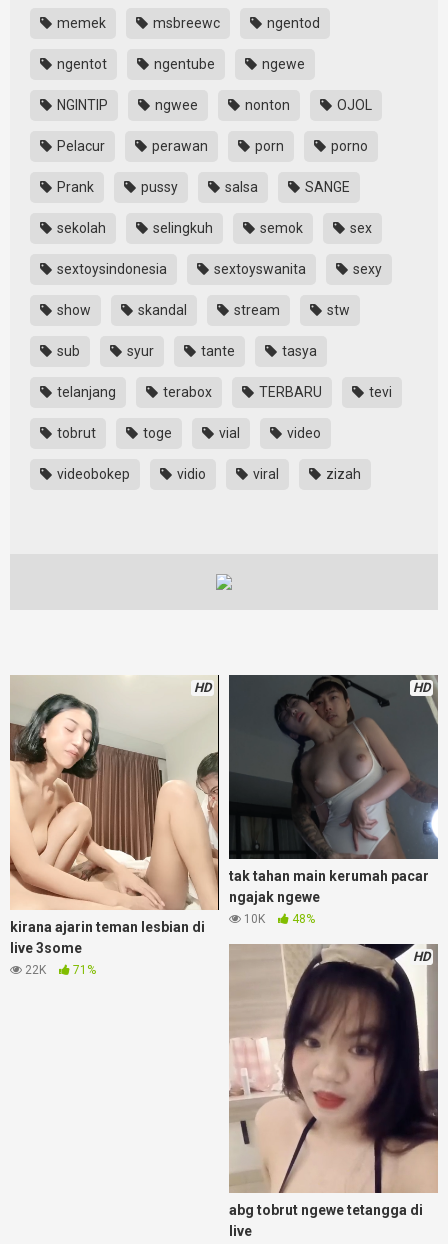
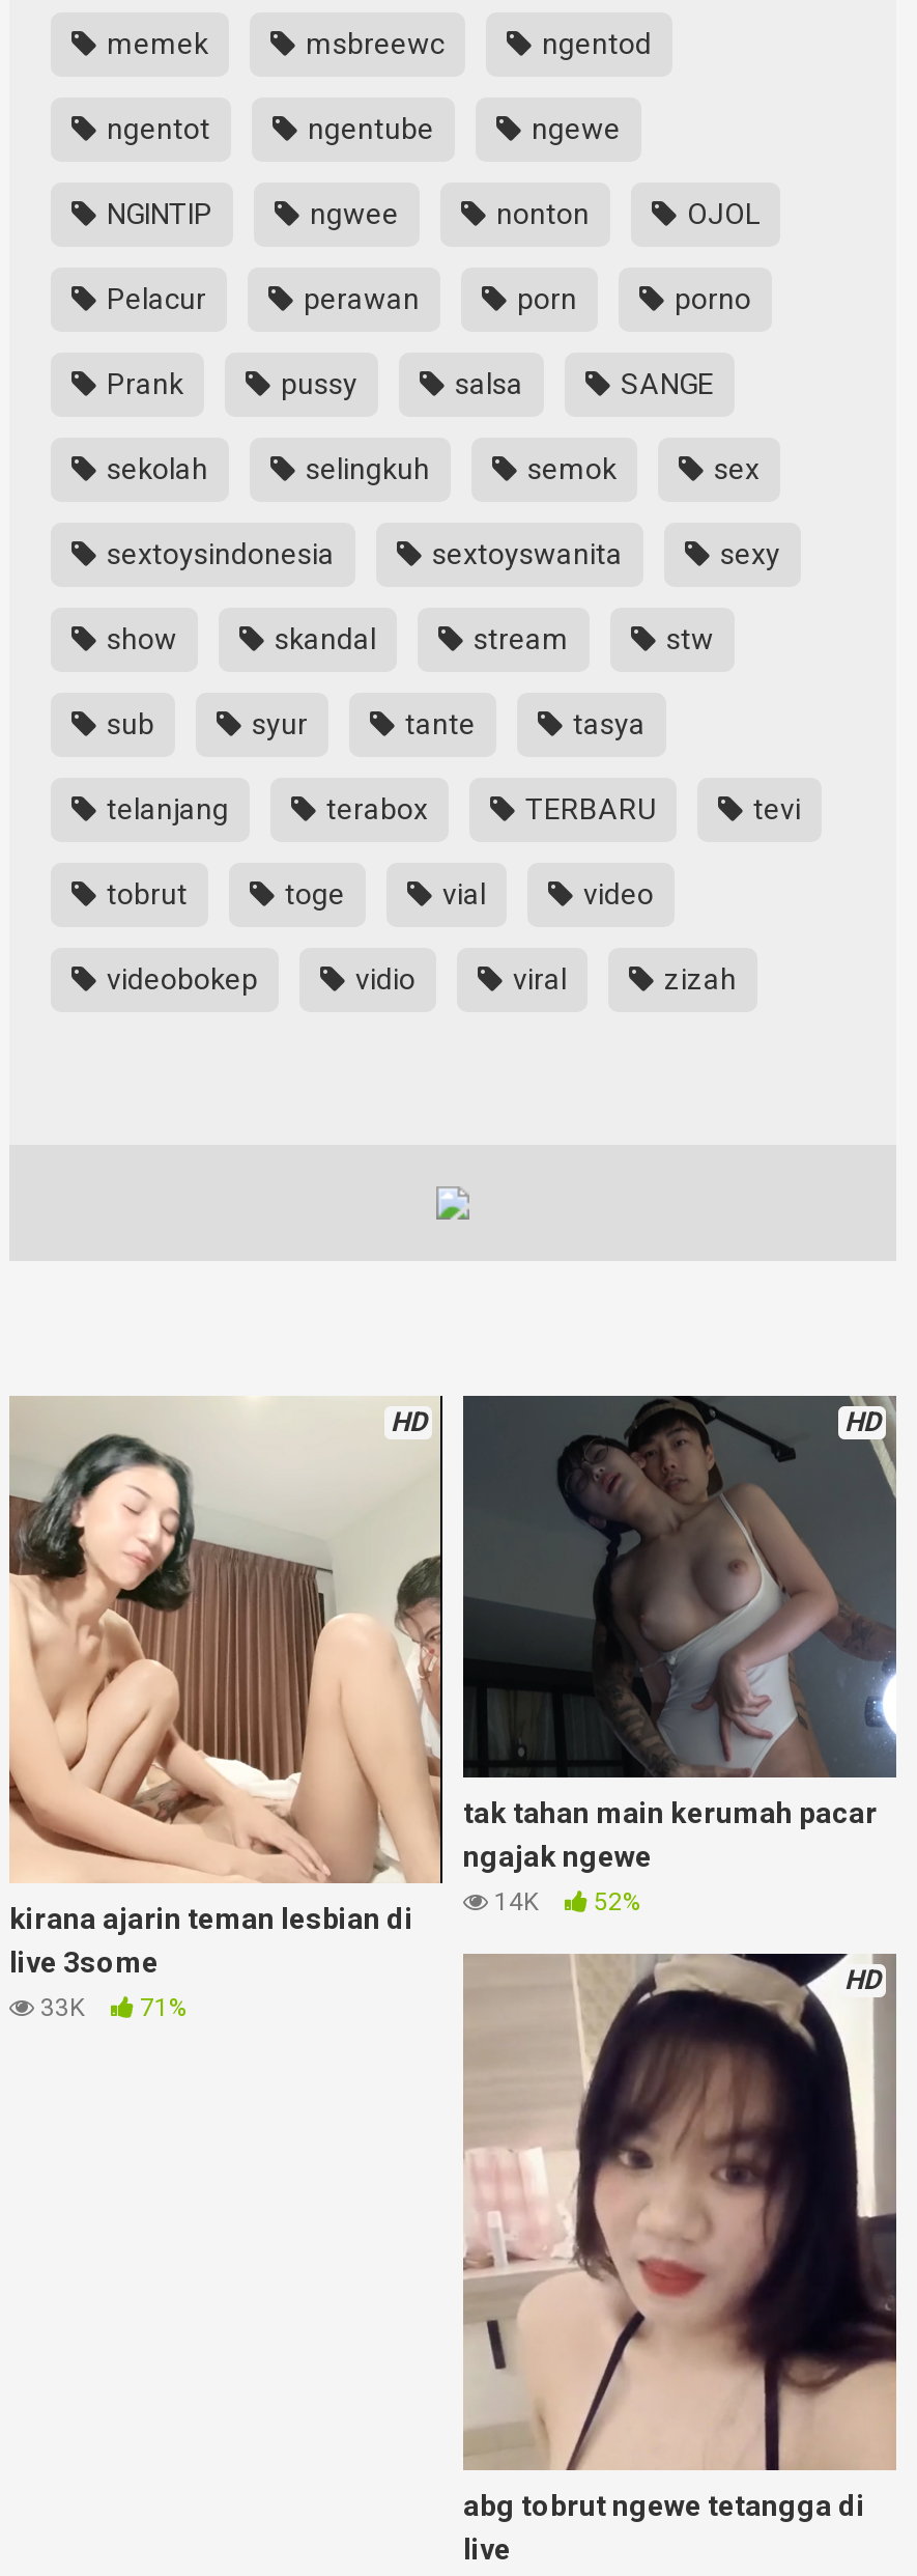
- 10K
- 48%
+ 14K
+ 52%

- 22K 71%
+ 33K 71%
